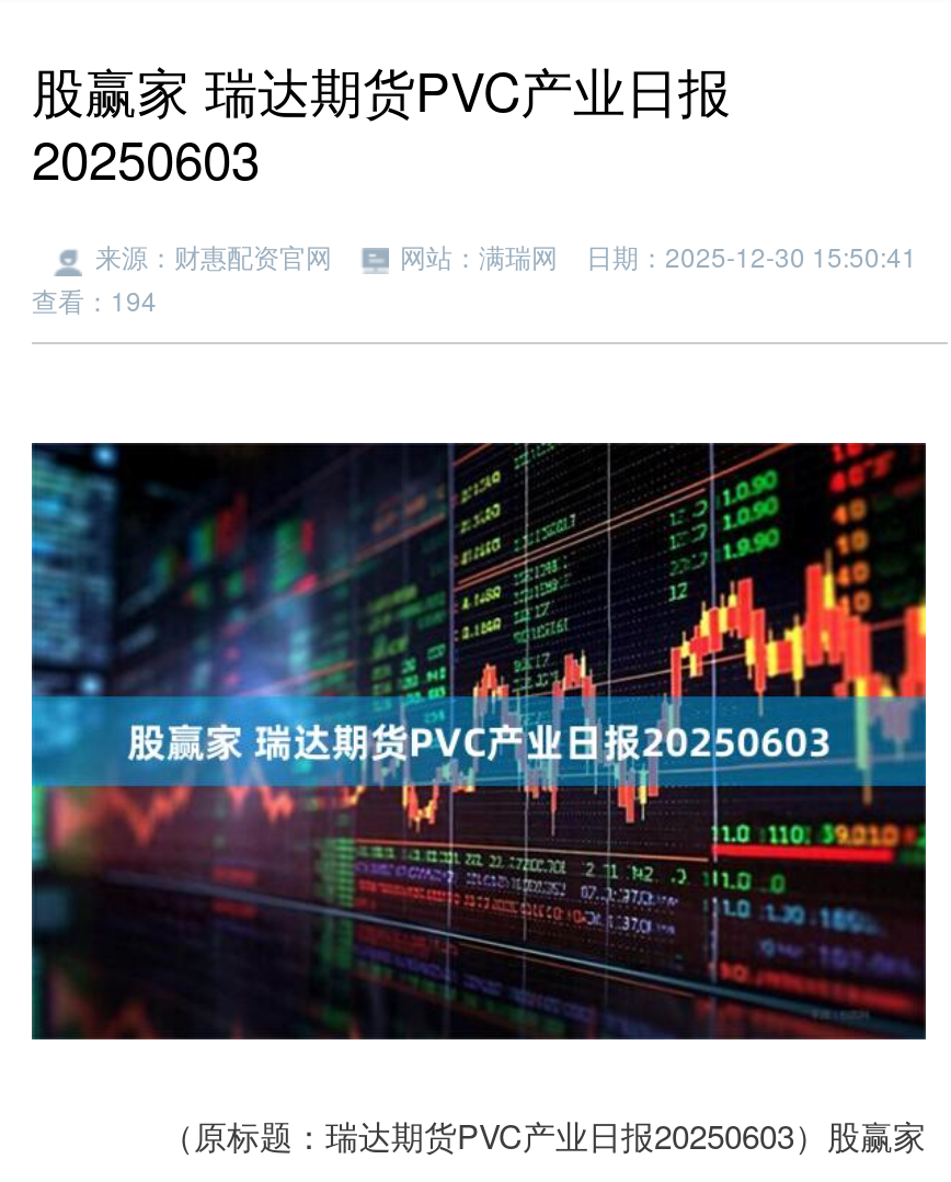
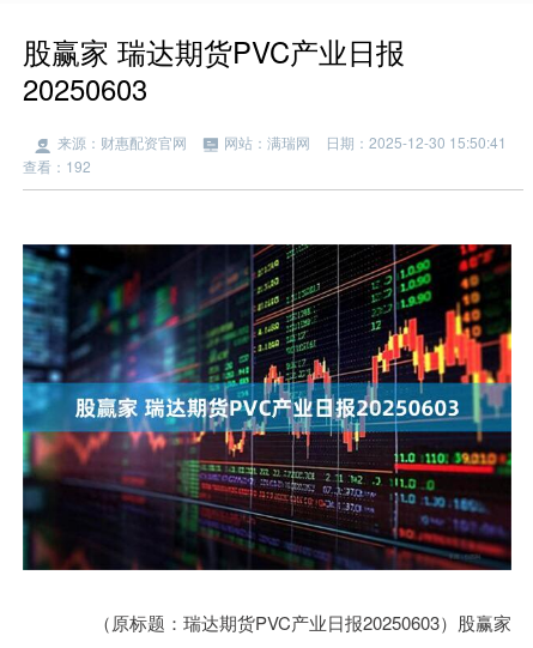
- 查看：194
+ 查看：192
